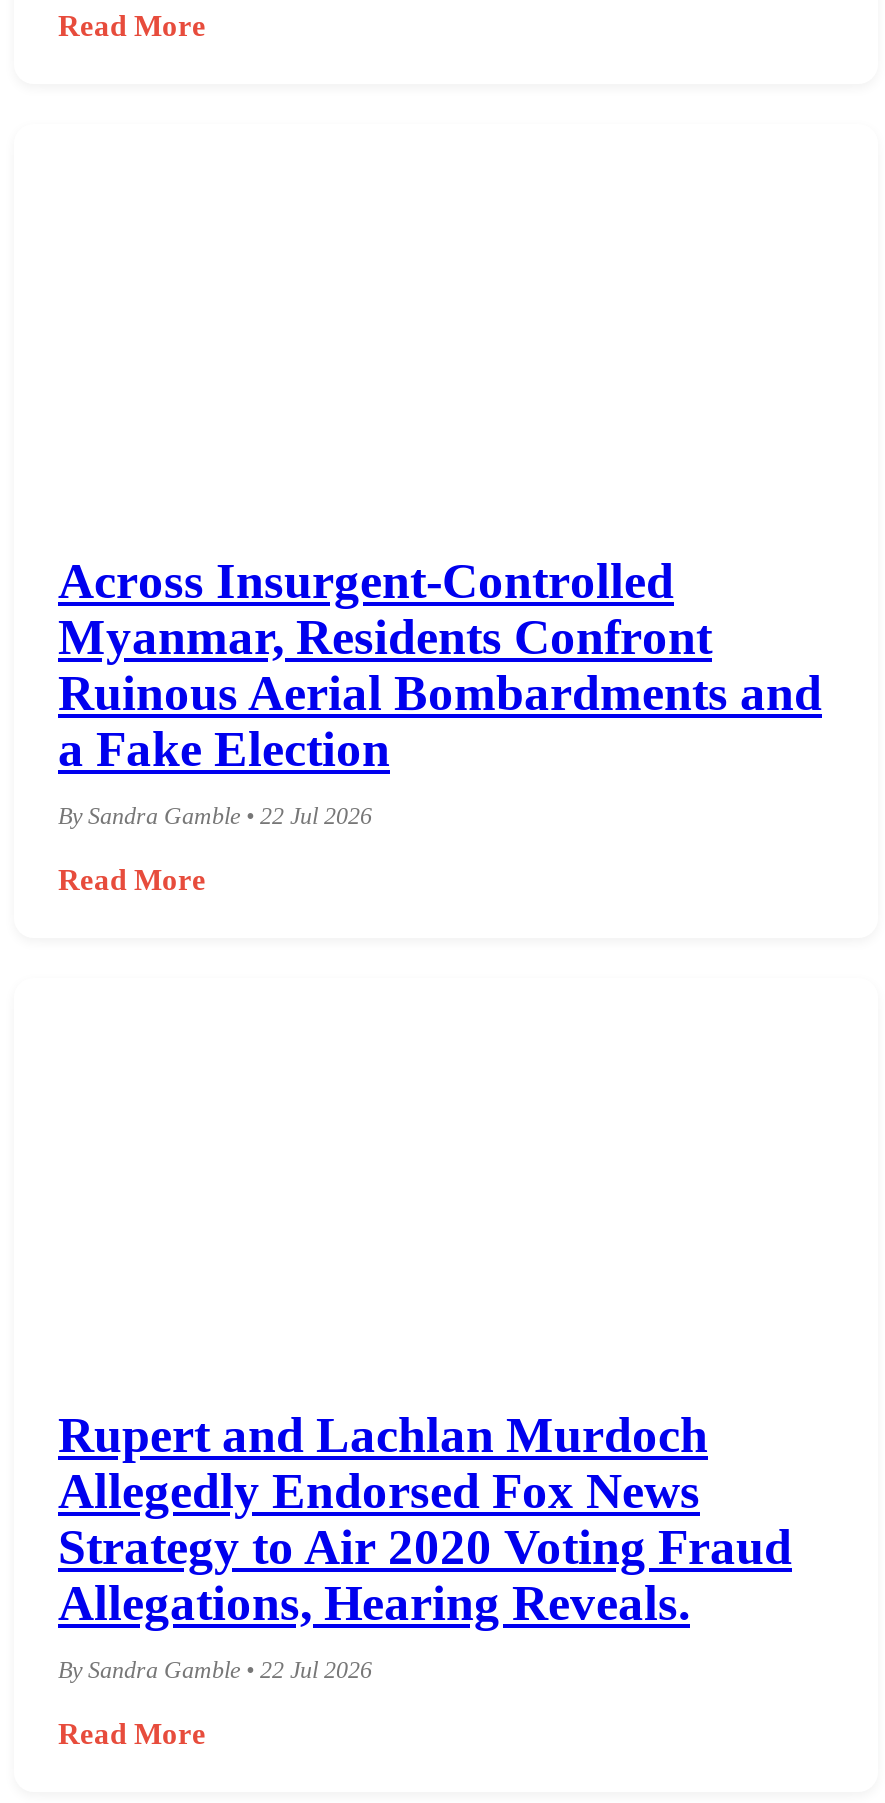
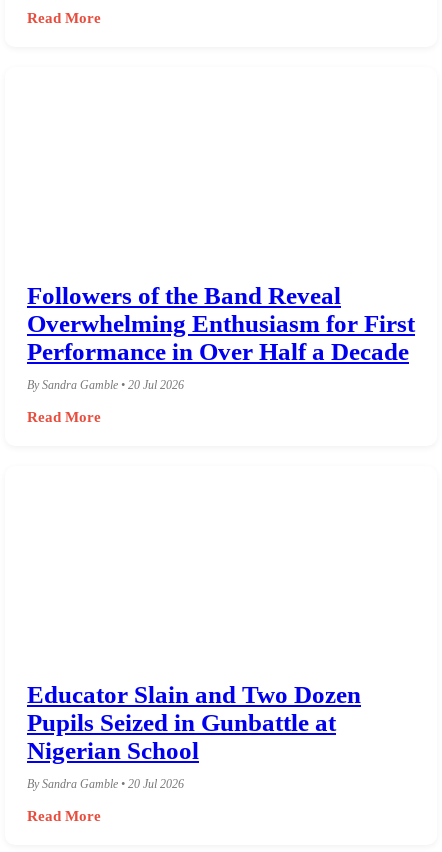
- Across Insurgent-Controlled
- Myanmar, Residents Confront
- Ruinous Aerial Bombardments and
- a Fake Election
+ Followers of the Band Reveal
+ Overwhelming Enthusiasm for First
+ Performance in Over Half a Decade

- By Sandra Gamble • 22 Jul 2026
+ By Sandra Gamble • 20 Jul 2026

- Rupert and Lachlan Murdoch
- Allegedly Endorsed Fox News
- Strategy to Air 2020 Voting Fraud
- Allegations, Hearing Reveals.
+ Educator Slain and Two Dozen
+ Pupils Seized in Gunbattle at
+ Nigerian School

- By Sandra Gamble • 22 Jul 2026
+ By Sandra Gamble • 20 Jul 2026
